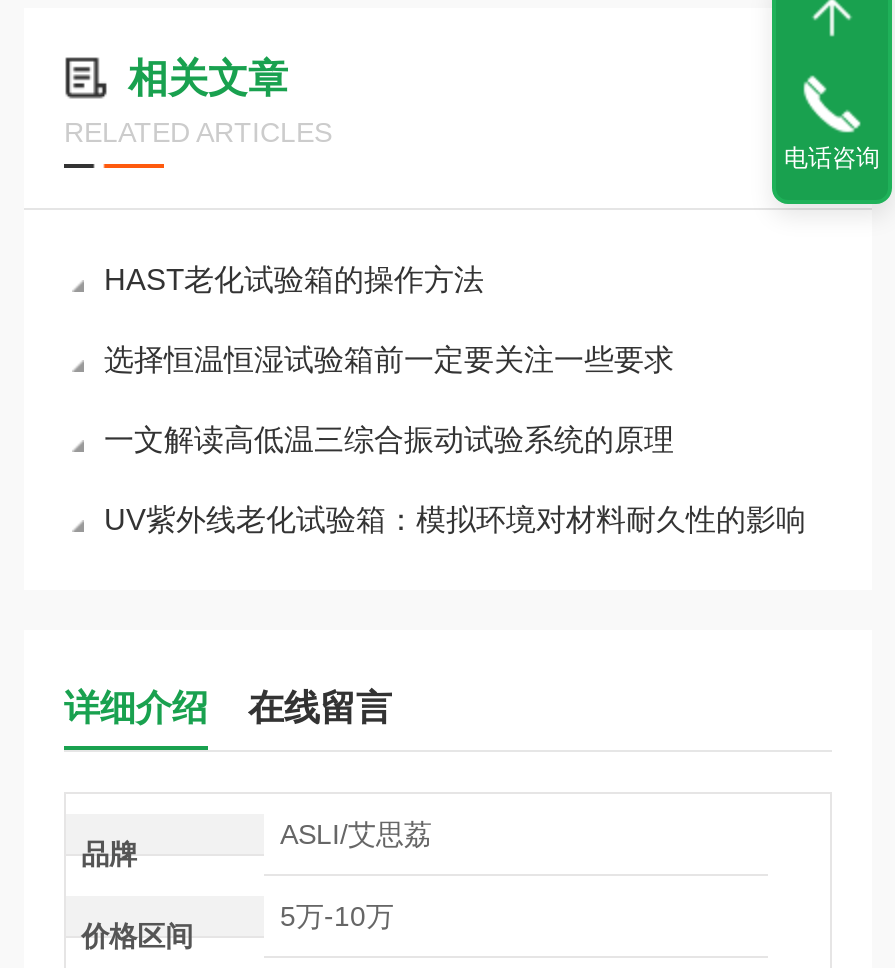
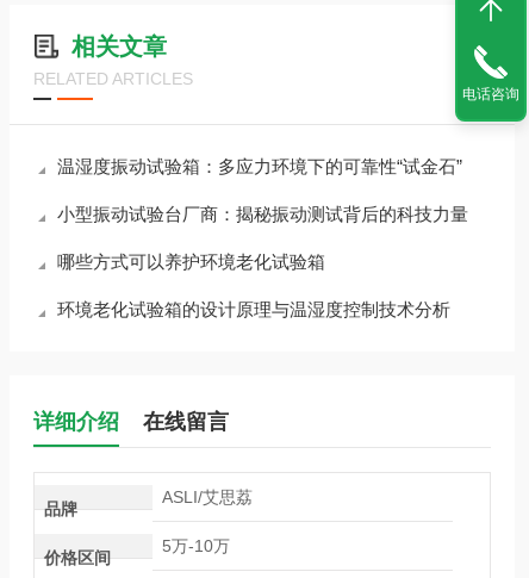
- HAST老化试验箱的操作方法
+ 温湿度振动试验箱：多应力环境下的可靠性“试金石”

- 选择恒温恒湿试验箱前一定要关注一些要求
+ 小型振动试验台厂商：揭秘振动测试背后的科技力量

- 一文解读高低温三综合振动试验系统的原理
+ 哪些方式可以养护环境老化试验箱

- UV紫外线老化试验箱：模拟环境对材料耐久性的影响
+ 环境老化试验箱的设计原理与温湿度控制技术分析
